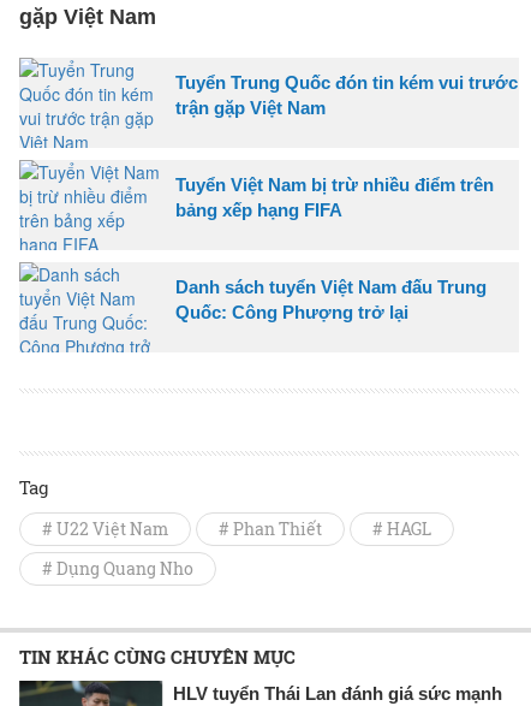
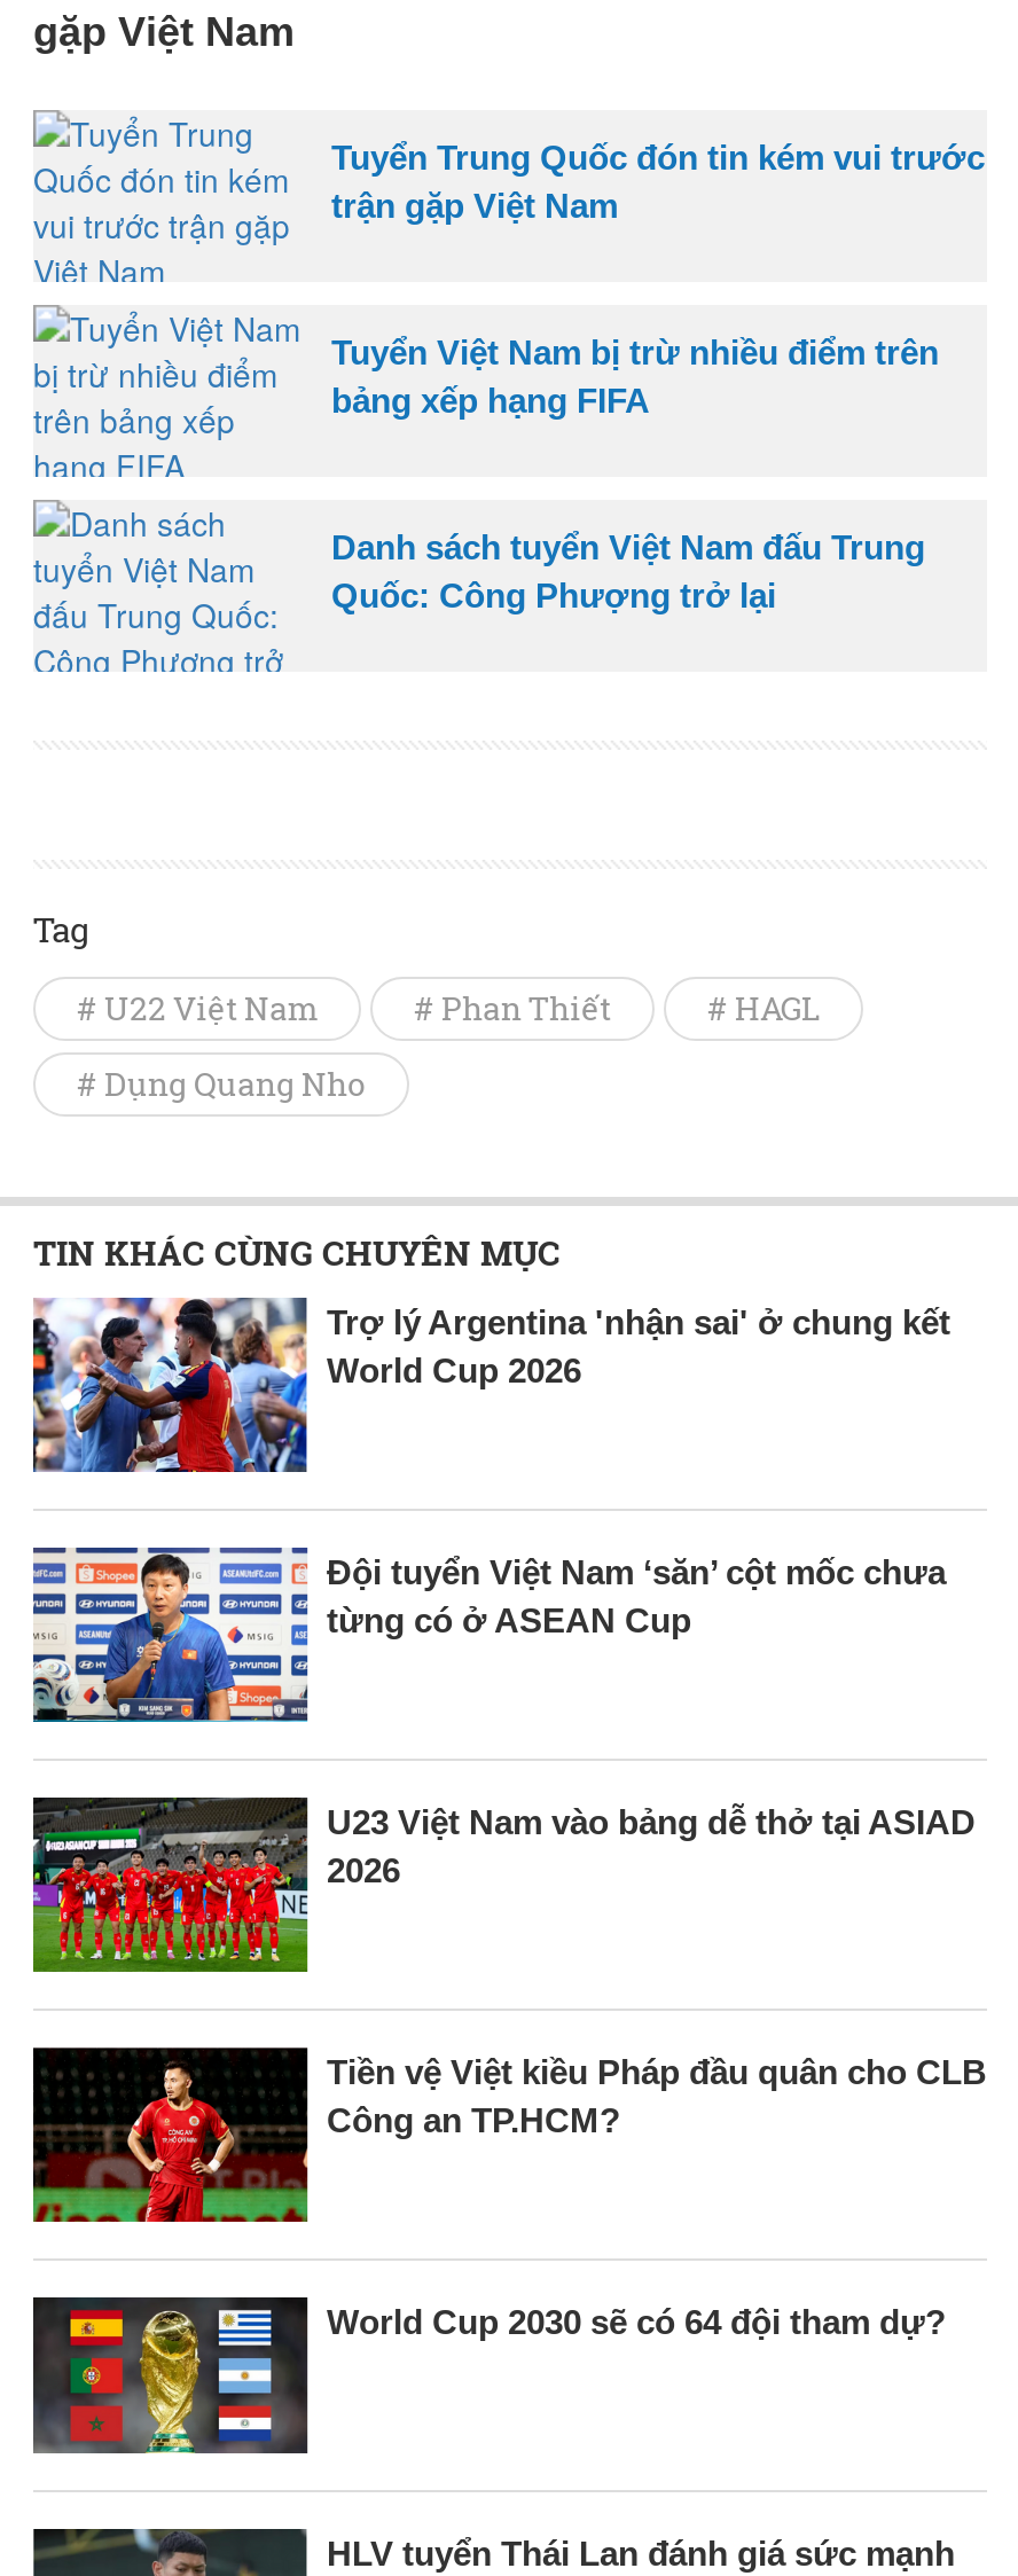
+ [image]
+ Trợ lý Argentina 'nhận sai' ở chung kết
+ World Cup 2026

+ [image]
+ Đội tuyển Việt Nam ‘săn’ cột mốc chưa
+ từng có ở ASEAN Cup

+ [image]
+ U23 Việt Nam vào bảng dễ thở tại ASIAD
+ 2026

+ [image]
+ Tiền vệ Việt kiều Pháp đầu quân cho CLB
+ Công an TP.HCM?

+ [image]
+ World Cup 2030 sẽ có 64 đội tham dự?
